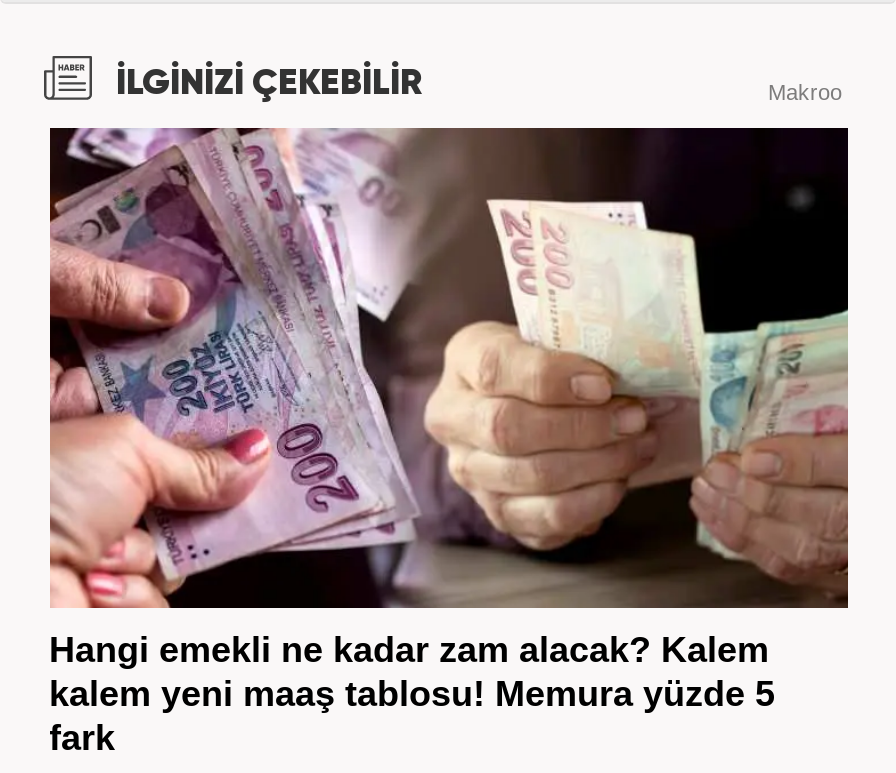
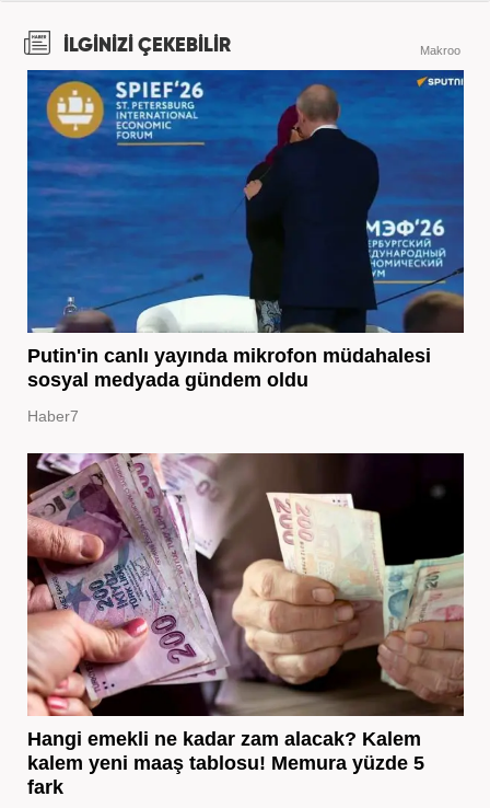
+ [image]
+ Putin'in canlı yayında mikrofon müdahalesi
+ sosyal medyada gündem oldu
+ Haber7
